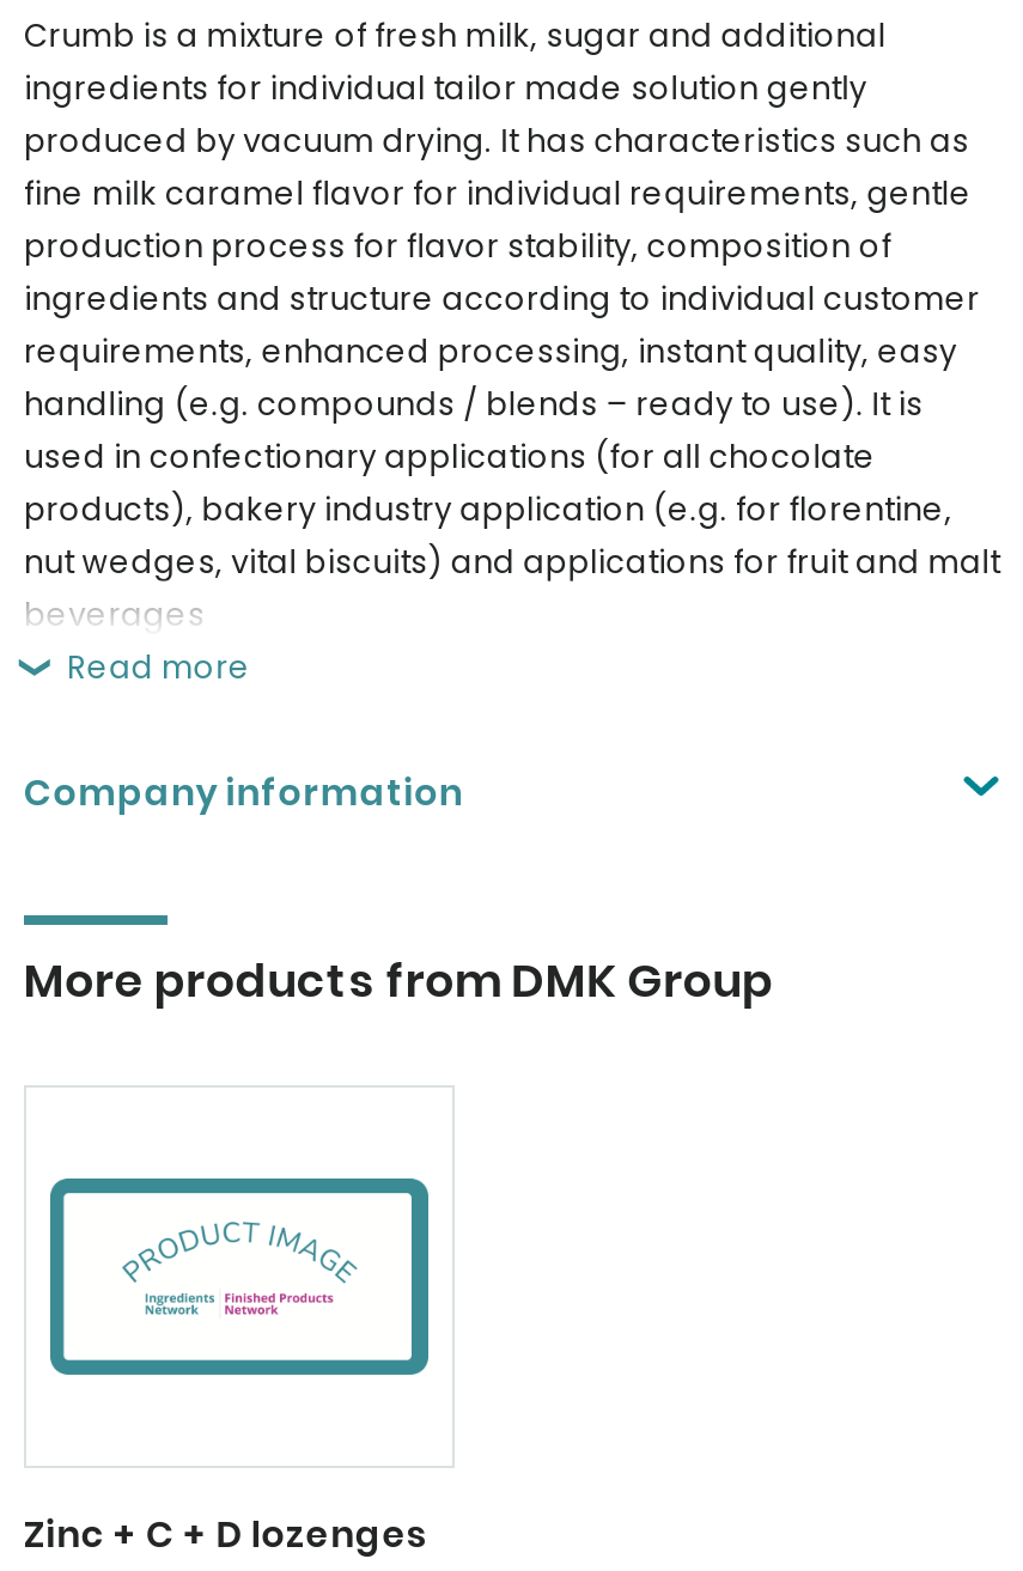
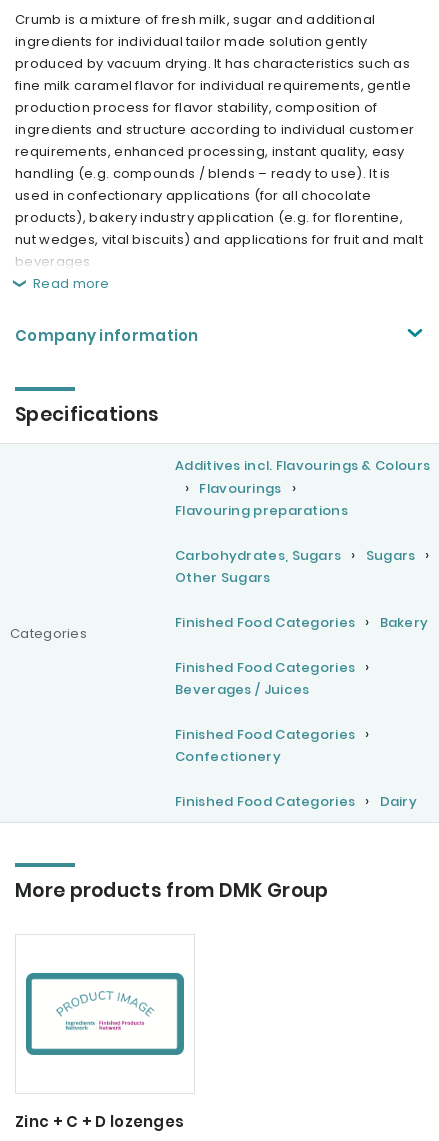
+ Categories

+ Specifications

+ Additives incl. Flavourings & Colours
+ Flavourings
+ Flavouring preparations
+ Carbohydrates, Sugars
+ Sugars
+ Other Sugars
+ Finished Food Categories
+ Bakery
+ Finished Food Categories
+ Beverages / Juices
+ Finished Food Categories
+ Confectionery
+ Finished Food Categories
+ Dairy
